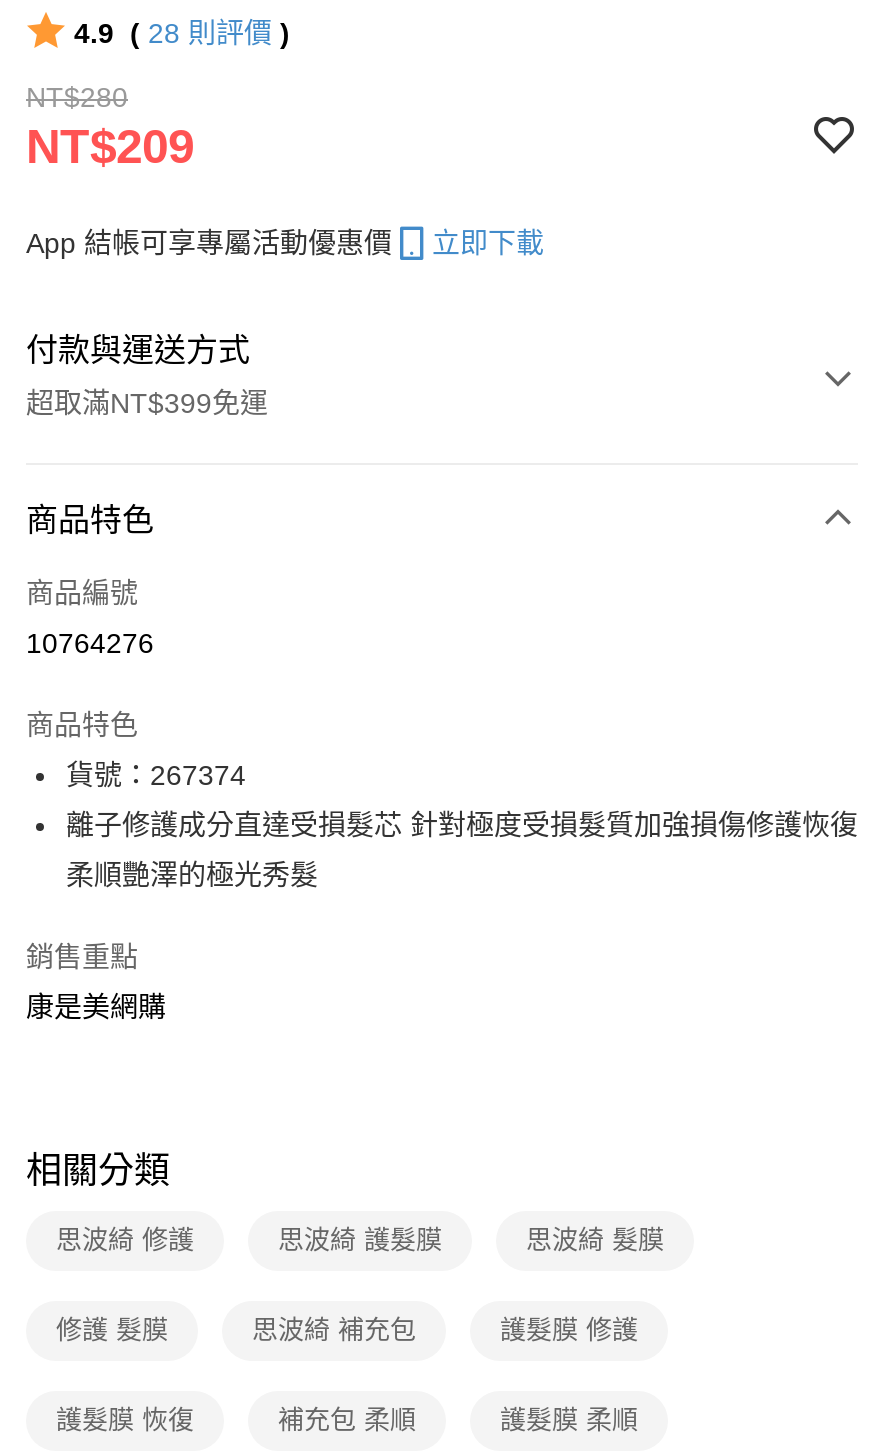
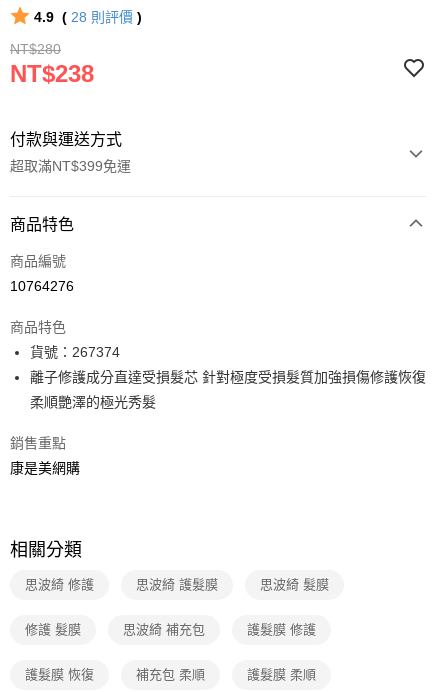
- NT$209
- App 結帳可享專屬活動優惠價
- 立即下載
+ NT$238
